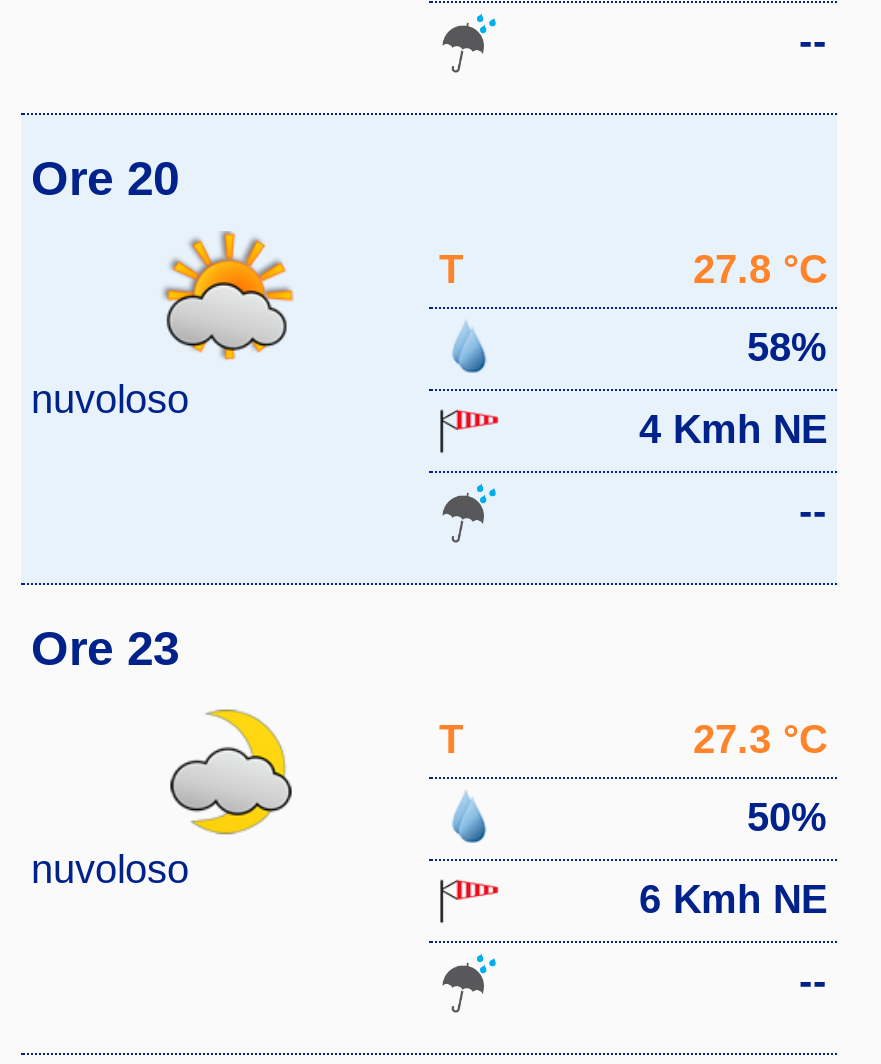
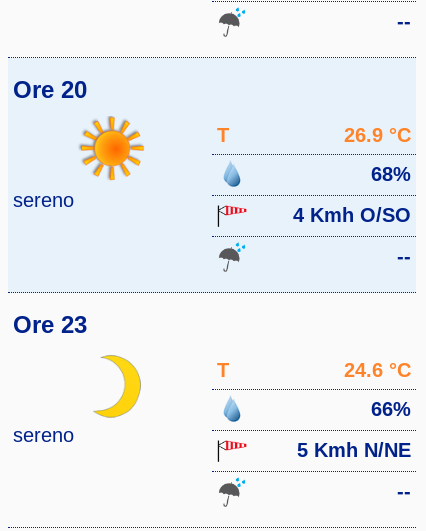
- 27.8 °C
+ 26.9 °C

- [image]
- nuvoloso
+ [image]
+ sereno

- 58%
+ 68%

- 4 Kmh NE
+ 4 Kmh O/SO

- 27.3 °C
+ 24.6 °C

- [image]
- nuvoloso
+ [image]
+ sereno

- 50%
+ 66%

- 6 Kmh NE
+ 5 Kmh N/NE
